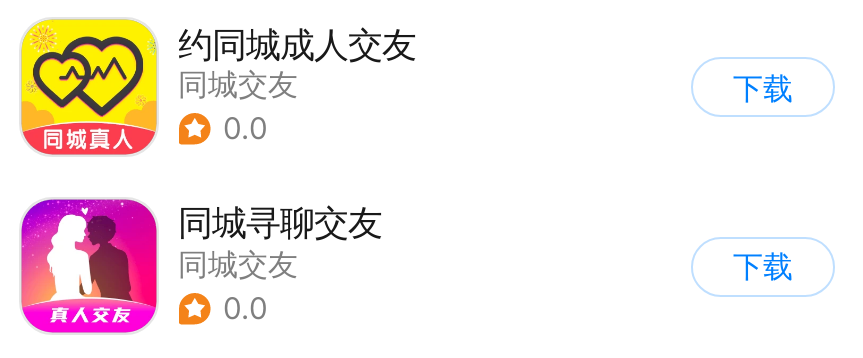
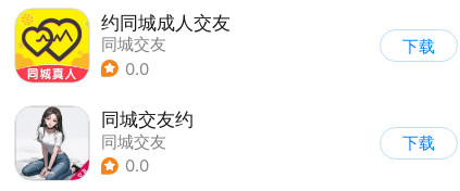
- [image]
- 同城寻聊交友
+ [image]
+ 同城交友约
